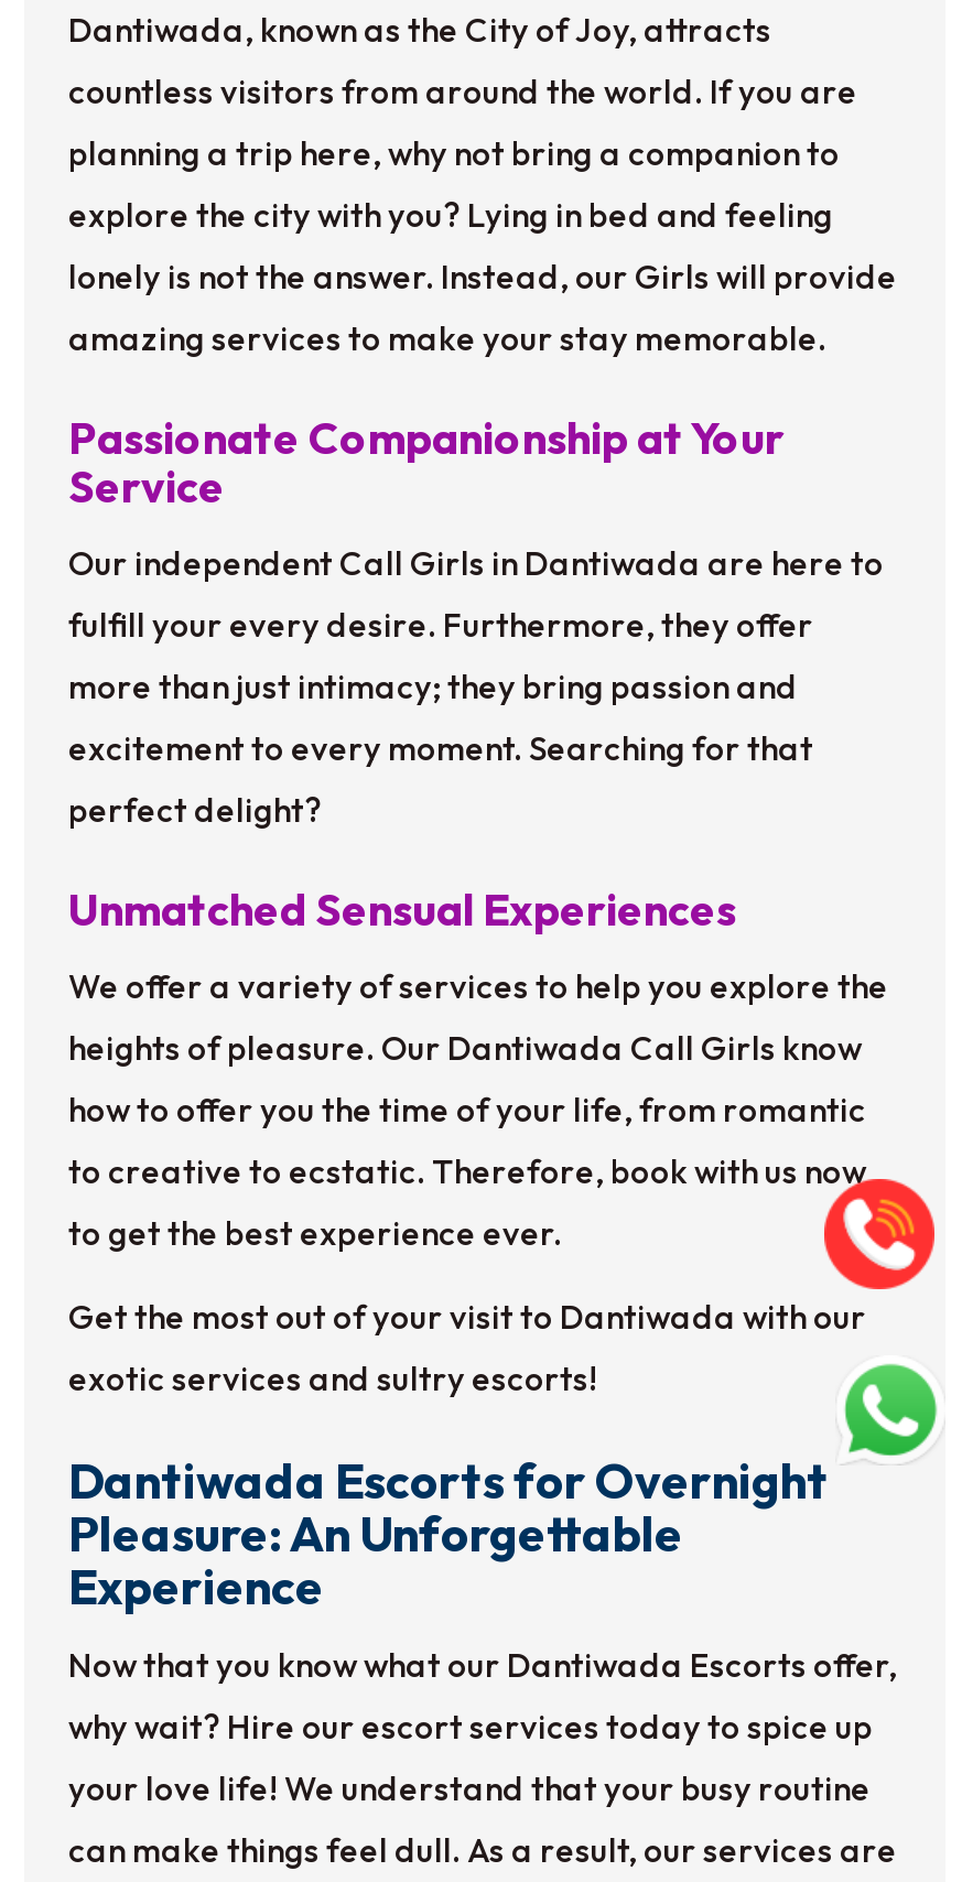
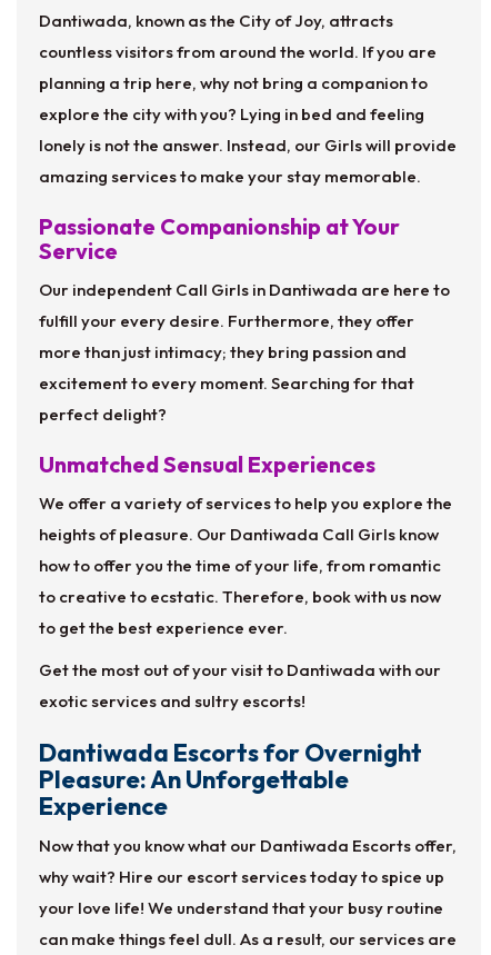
- [image]

- [image]
